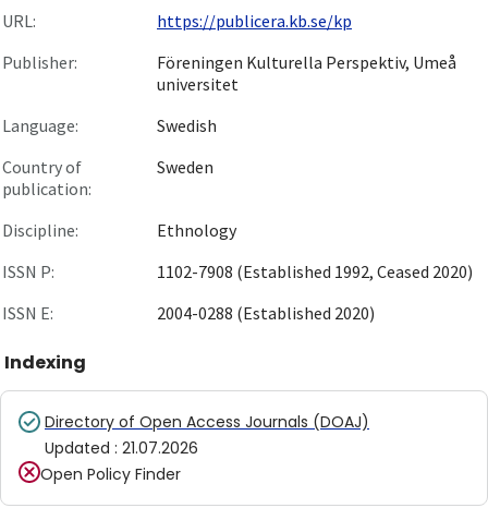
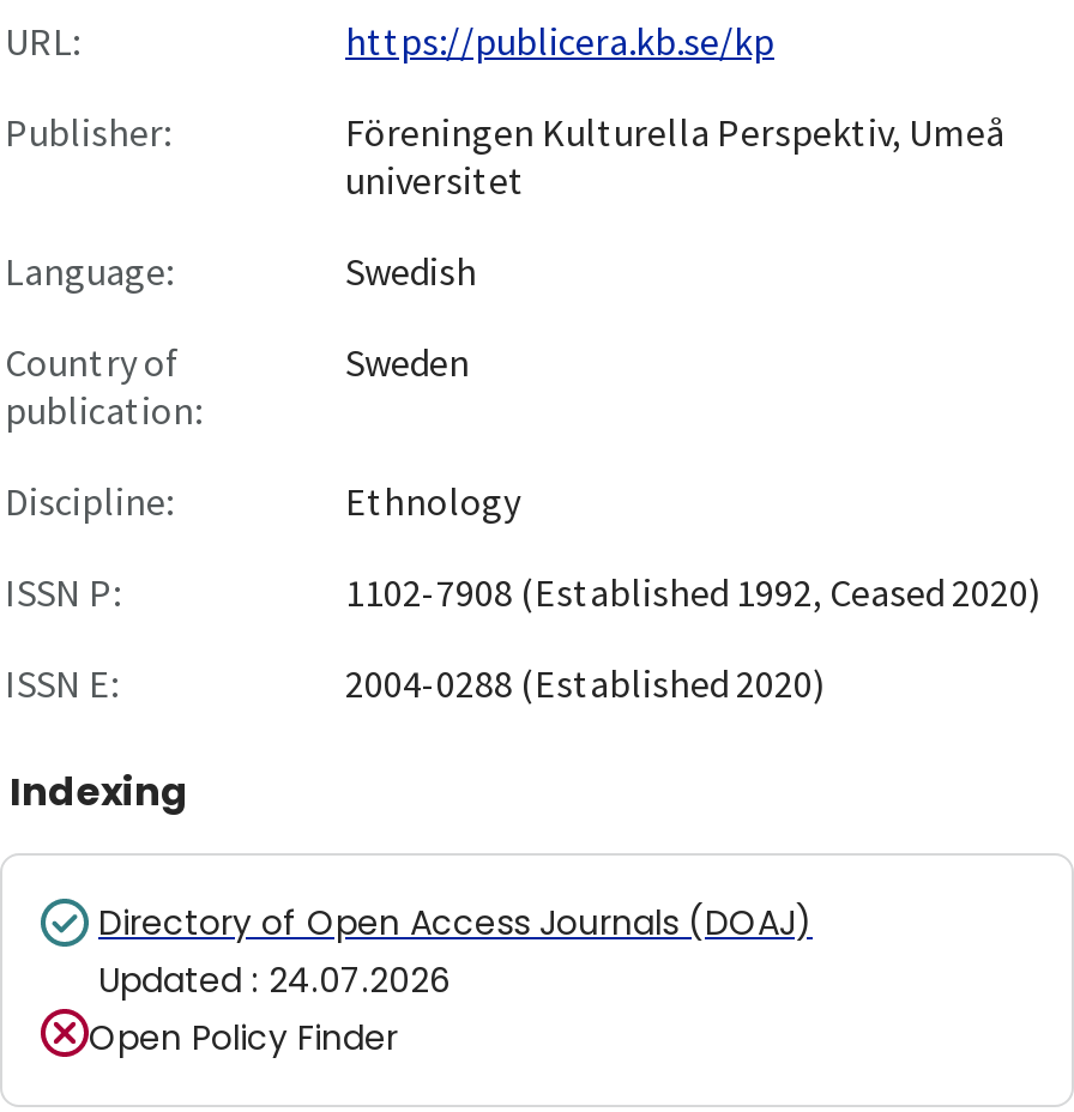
- Updated: 21.07.2026
+ Updated: 24.07.2026
